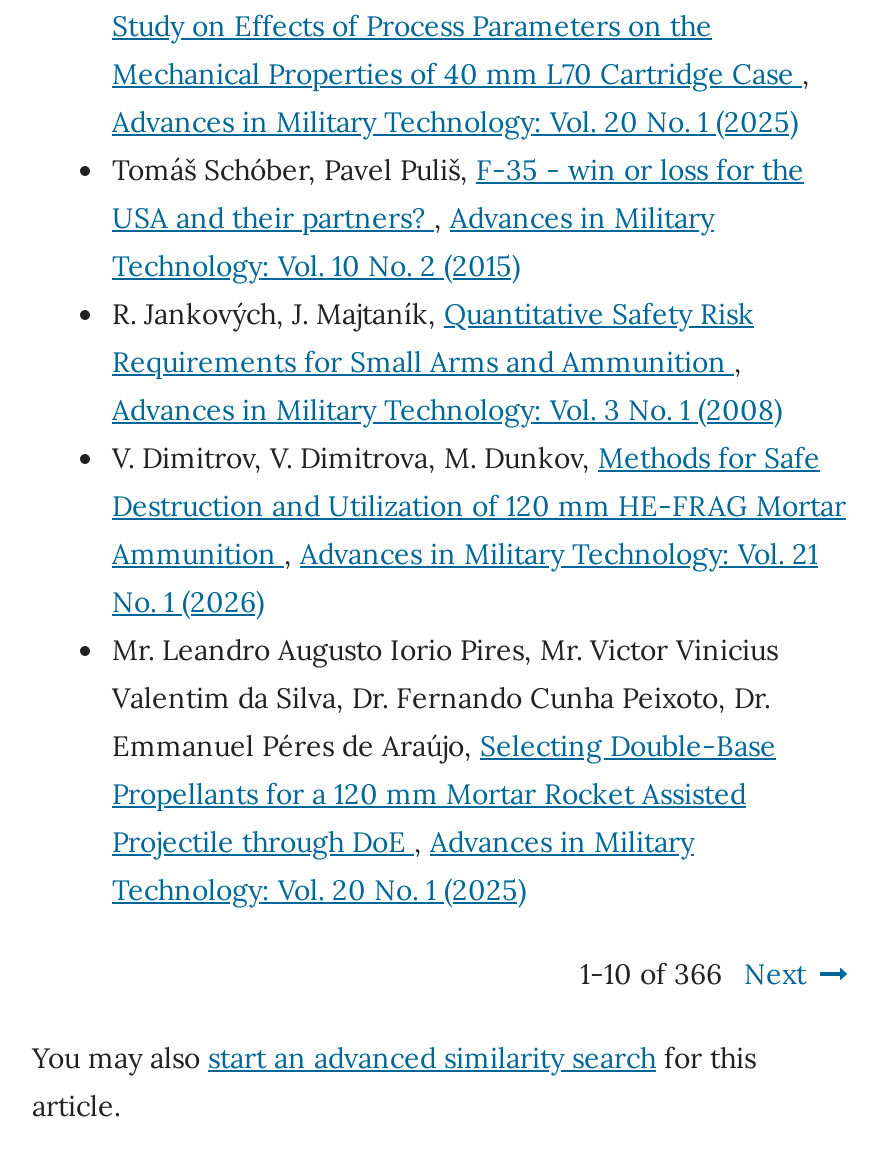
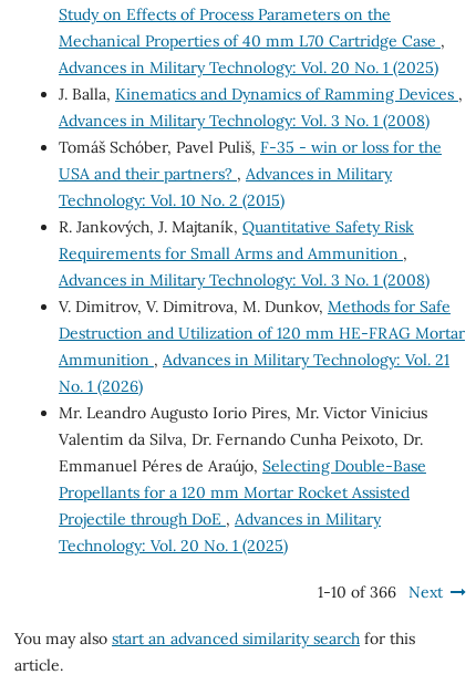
+ J. Balla, Kinematics and Dynamics of Ramming Devices,
+ Advances in Military Technology: Vol. 3 No. 1 (2008)
